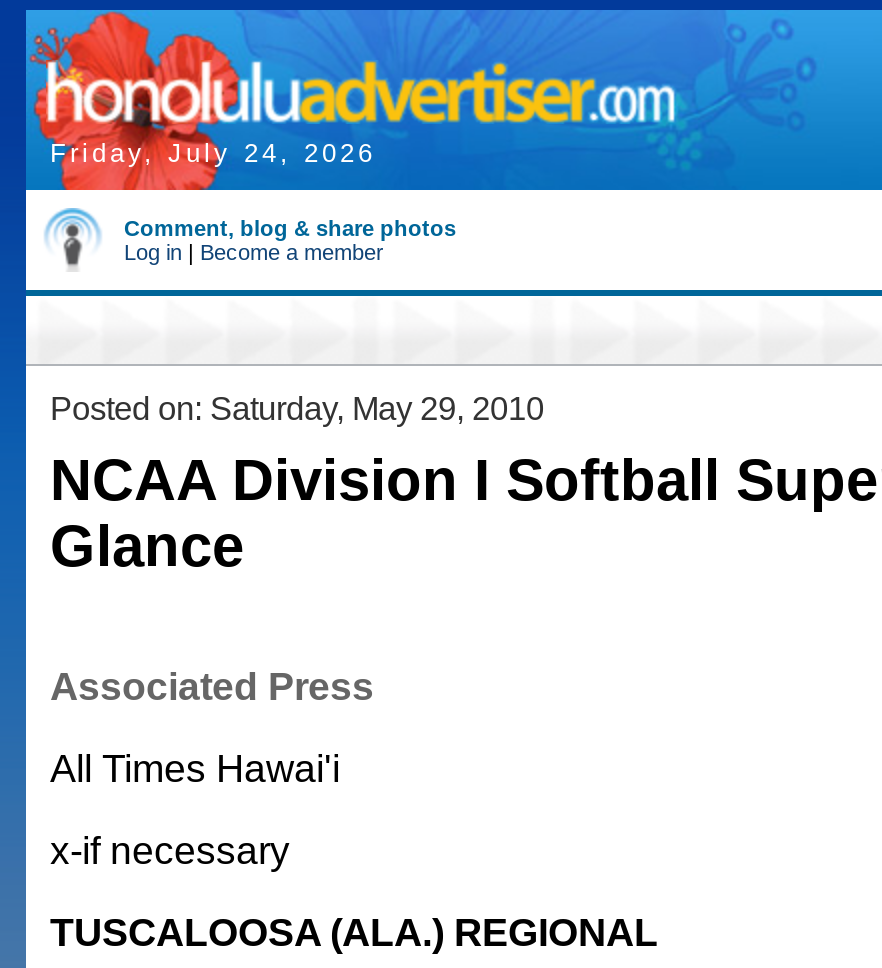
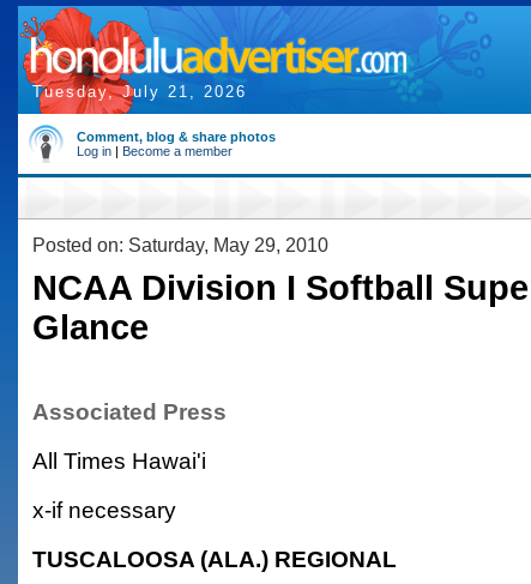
- Friday, July 24, 2026
+ Tuesday, July 21, 2026
